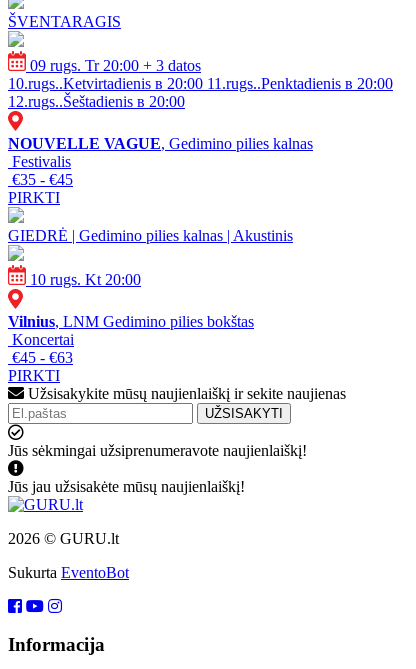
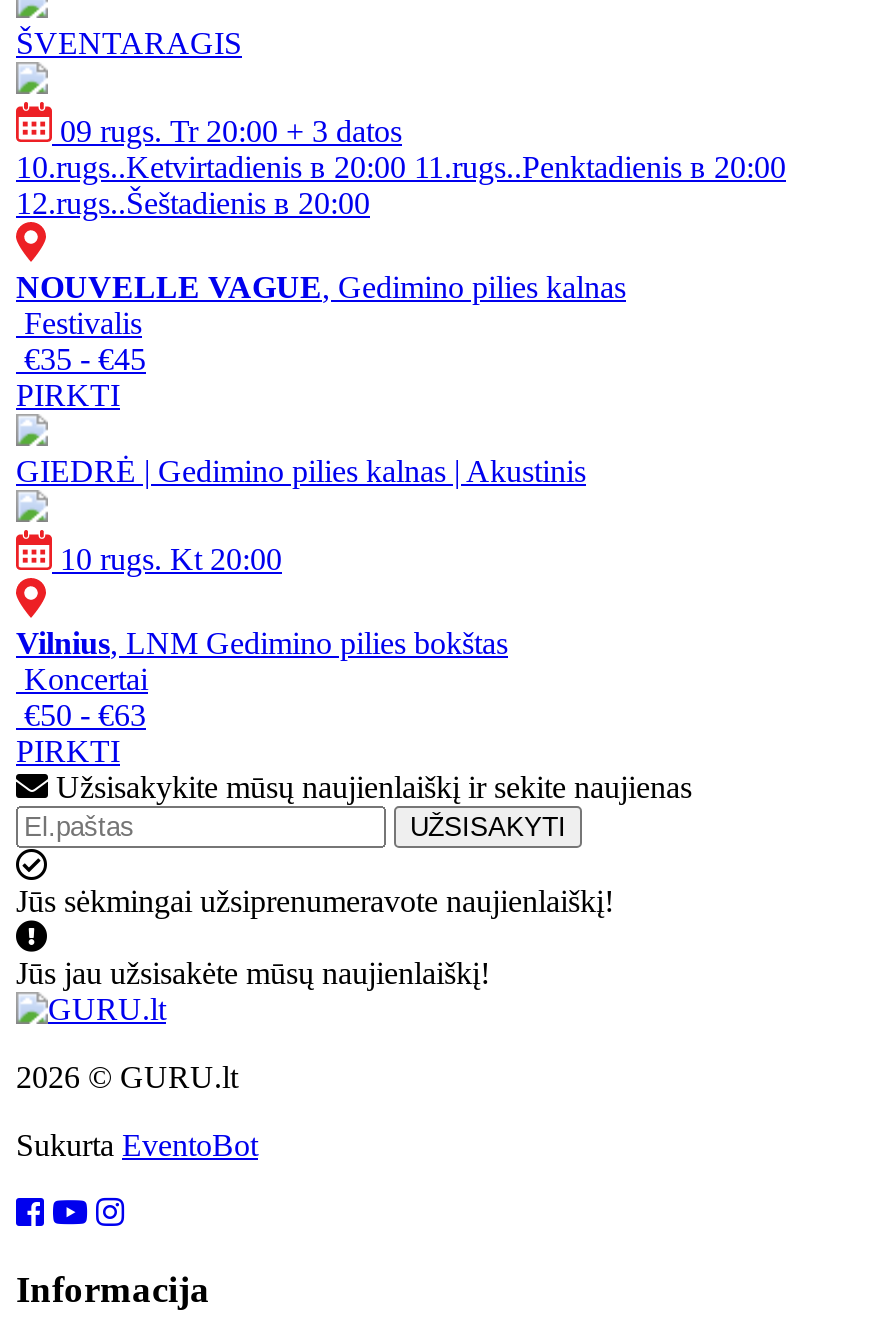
- €45 - €63
+ €50 - €63
